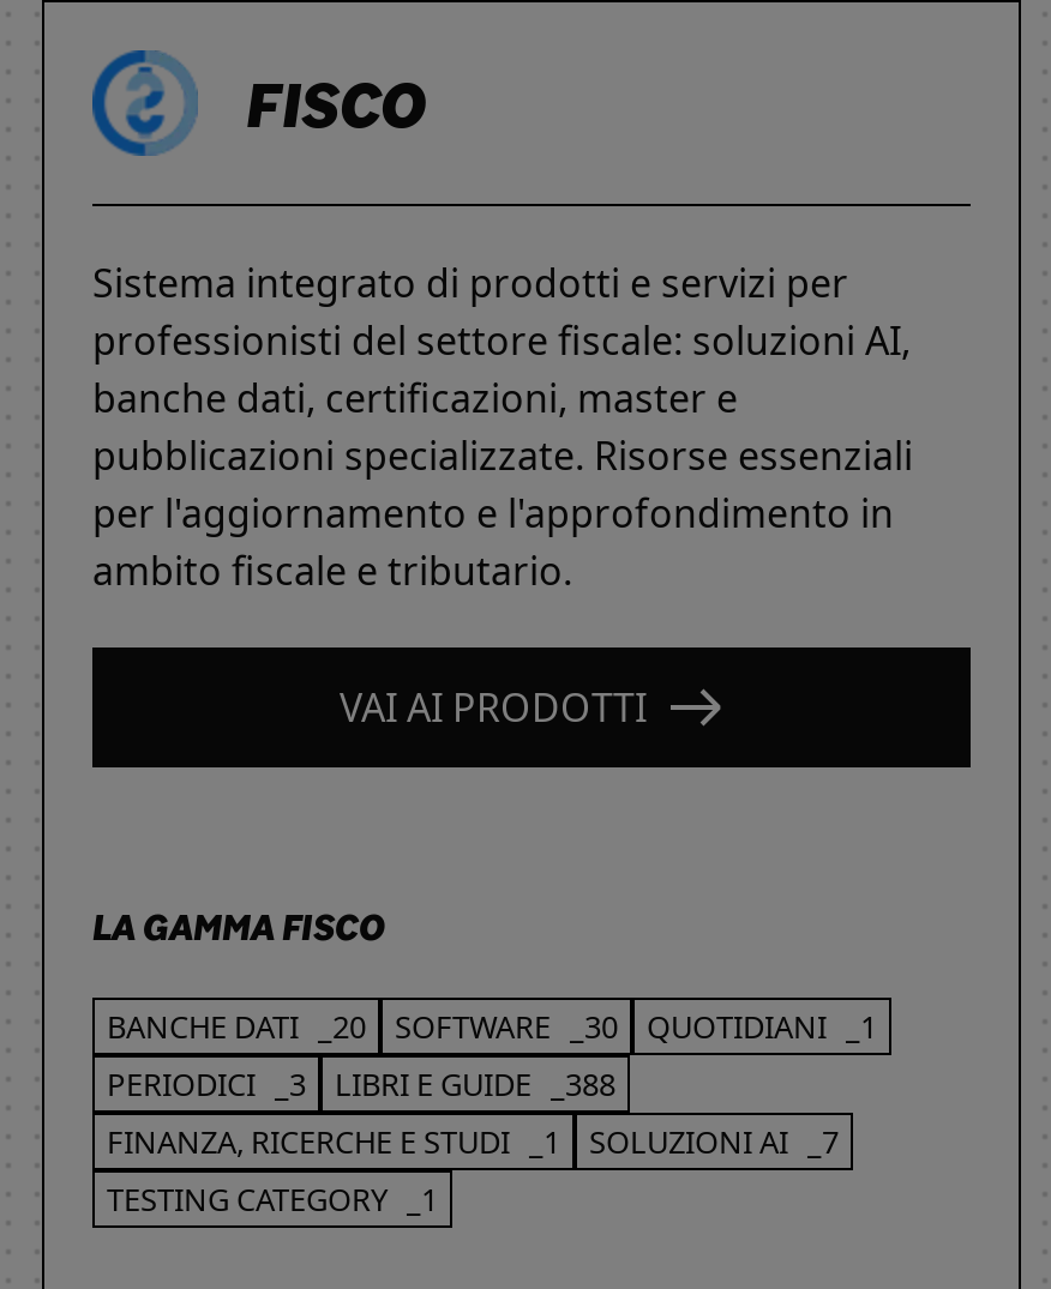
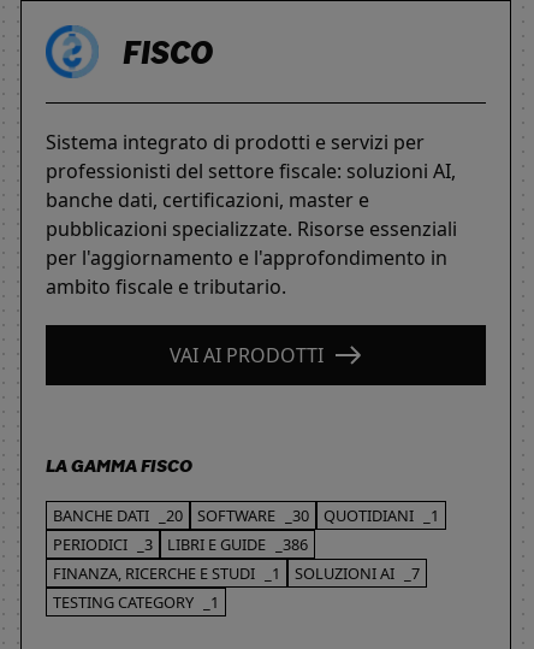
- PERIODICI _3 LIBRI E GUIDE _388
+ PERIODICI _3 LIBRI E GUIDE _386
